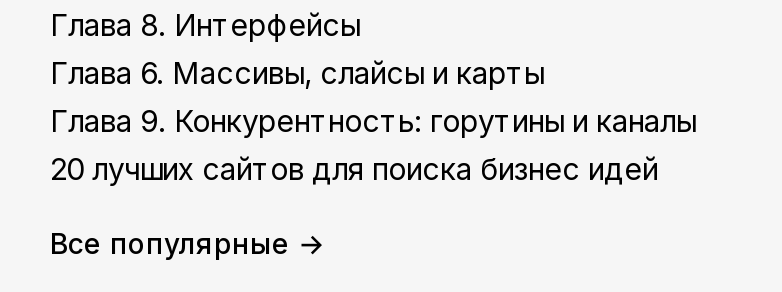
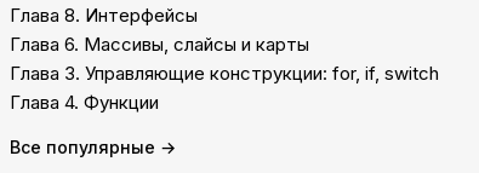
- Глава 9. Конкурентность: горутины и каналы
- 20 лучших сайтов для поиска бизнес идей
+ Глава 3. Управляющие конструкции: for, if, switch
+ Глава 4. Функции
